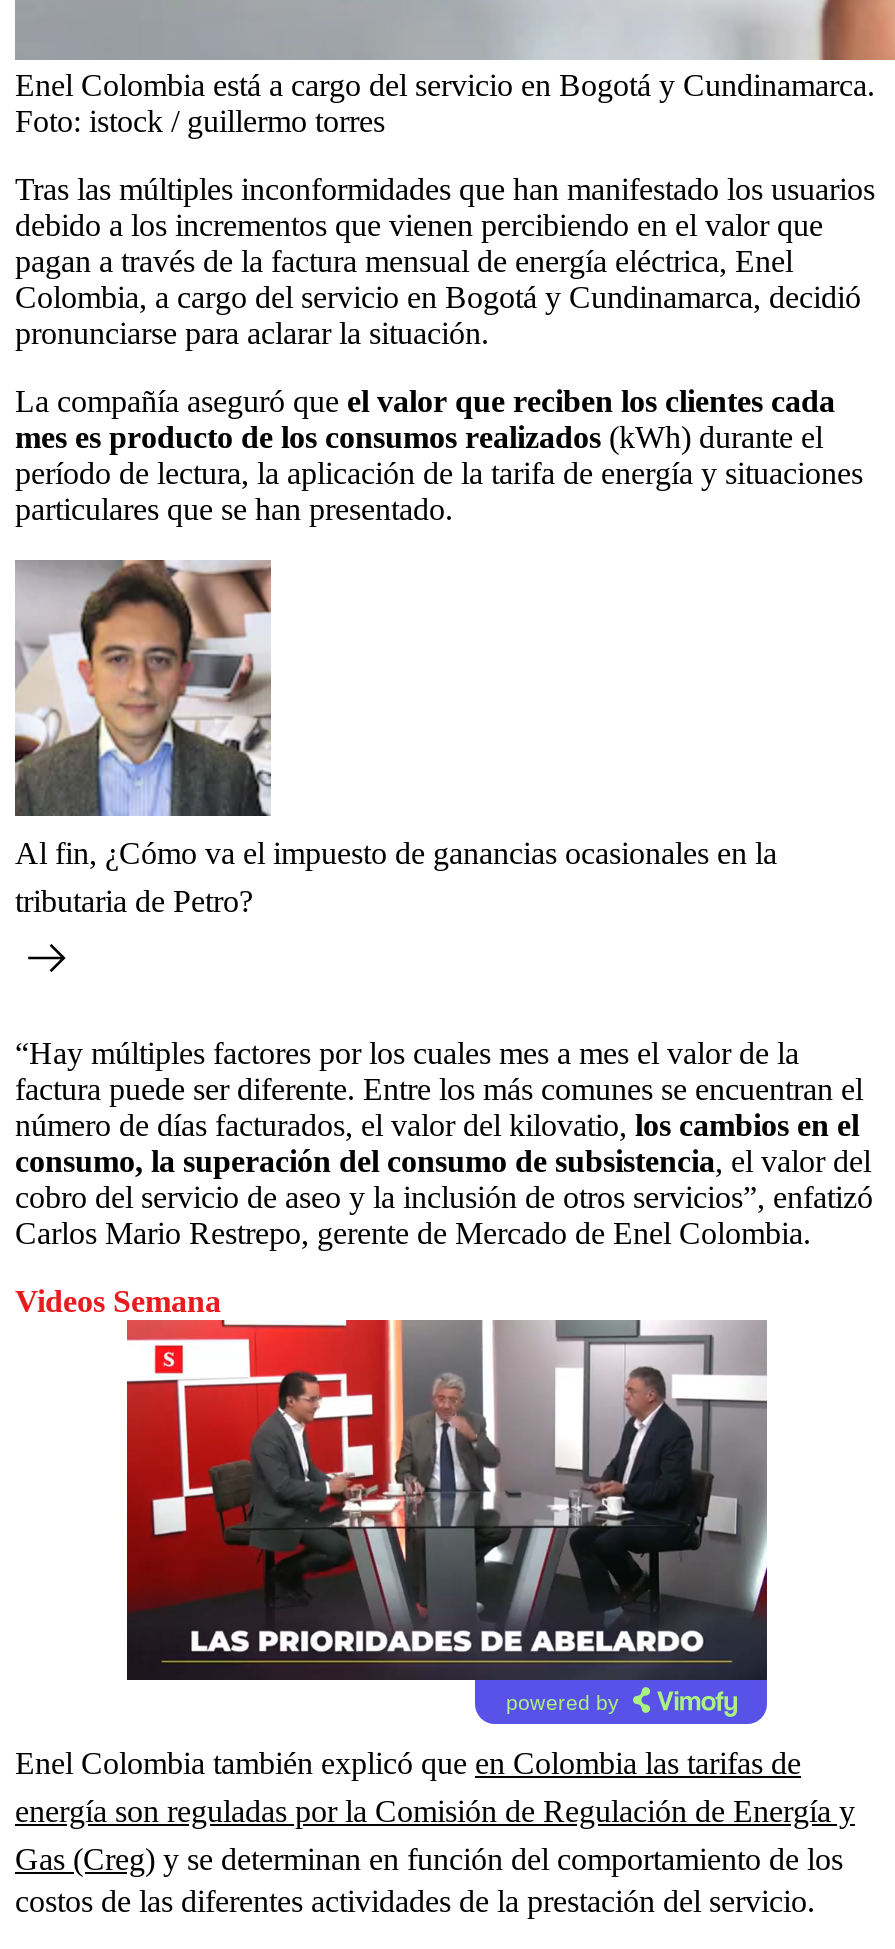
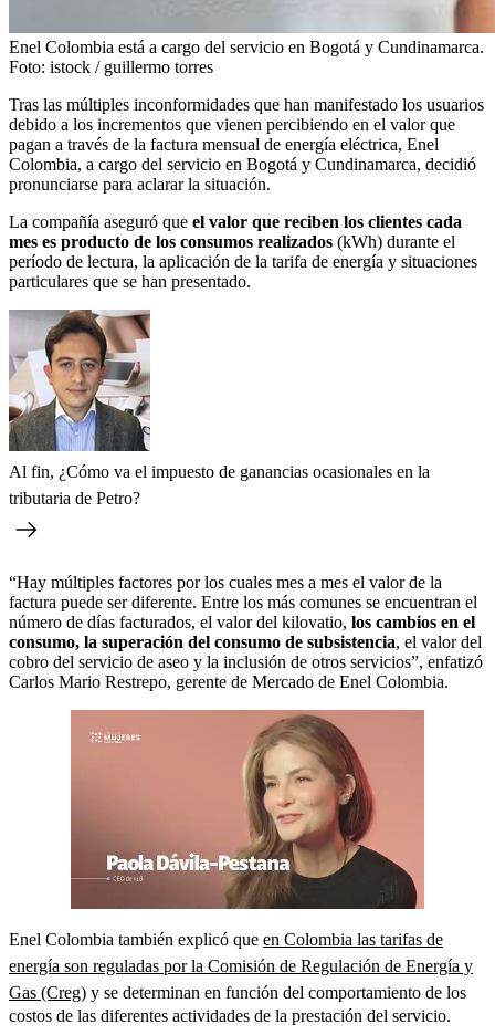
- Videos Semana

- [image]
+ [image]

- powered by
